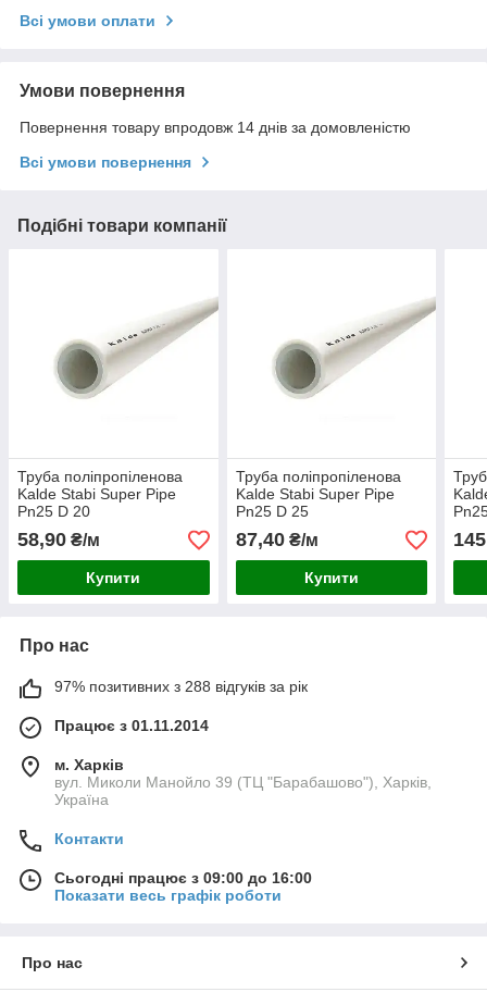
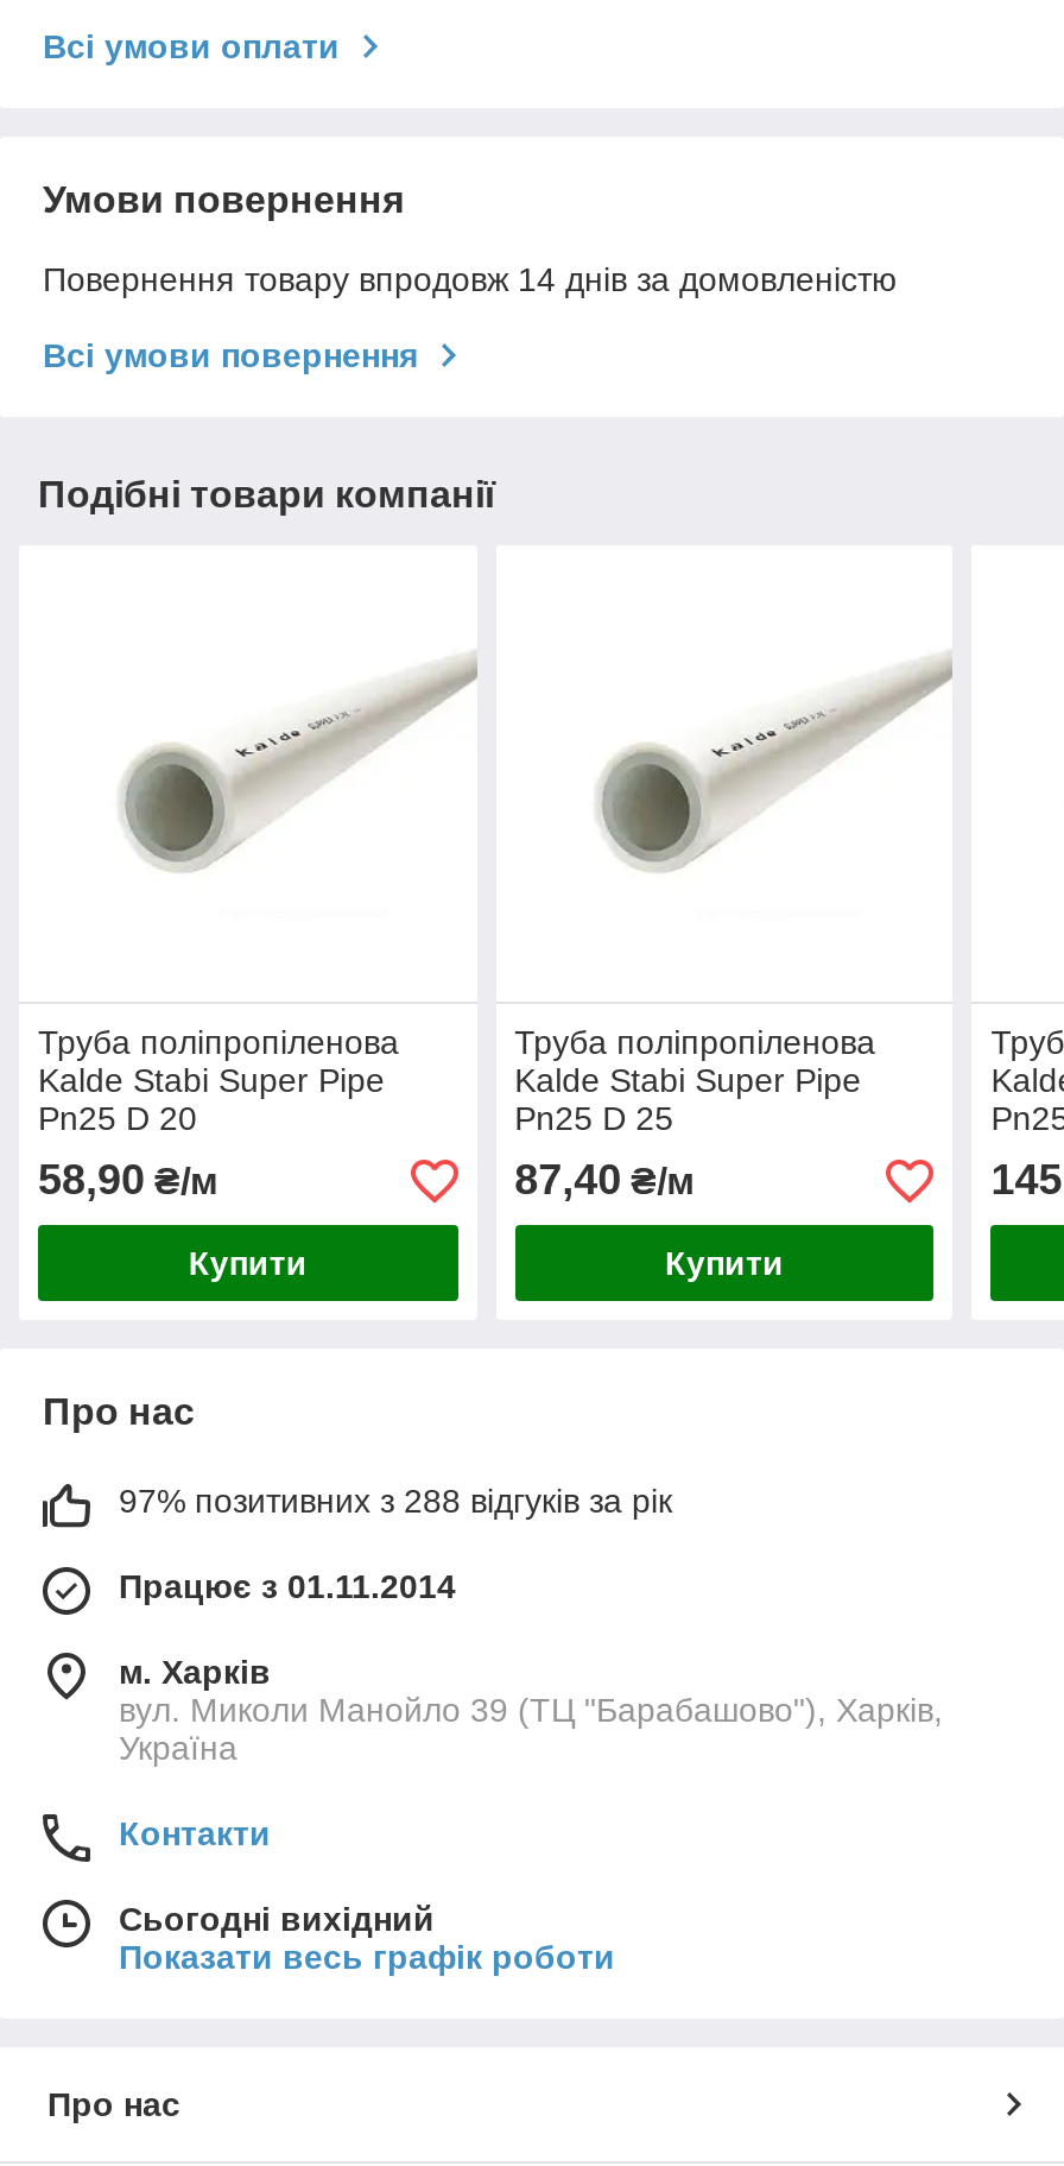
- Сьогодні працює з 09:00 до 16:00
+ Сьогодні вихідний
